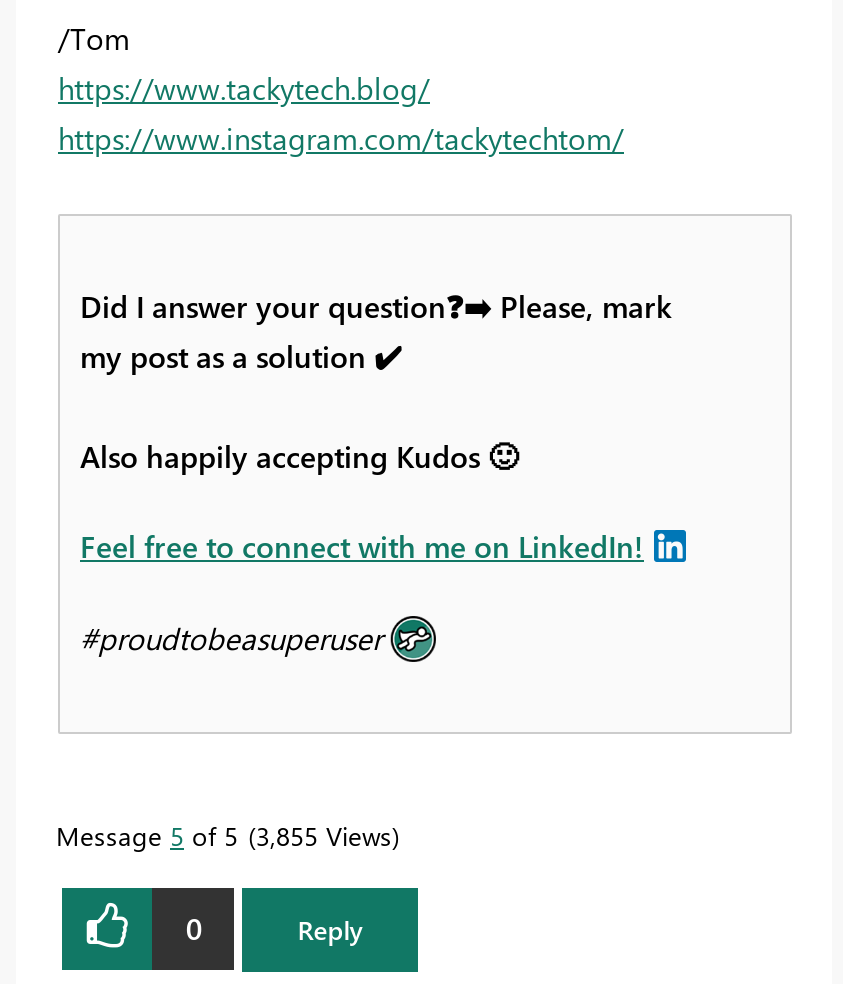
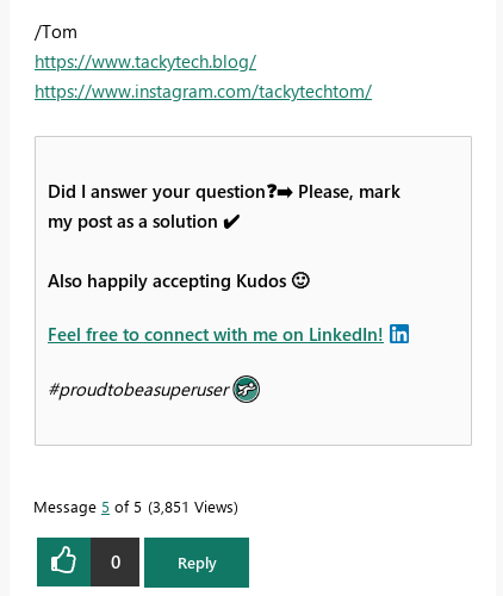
- Message 5 of 5 3,855 Views
+ Message 5 of 5 3,851 Views
